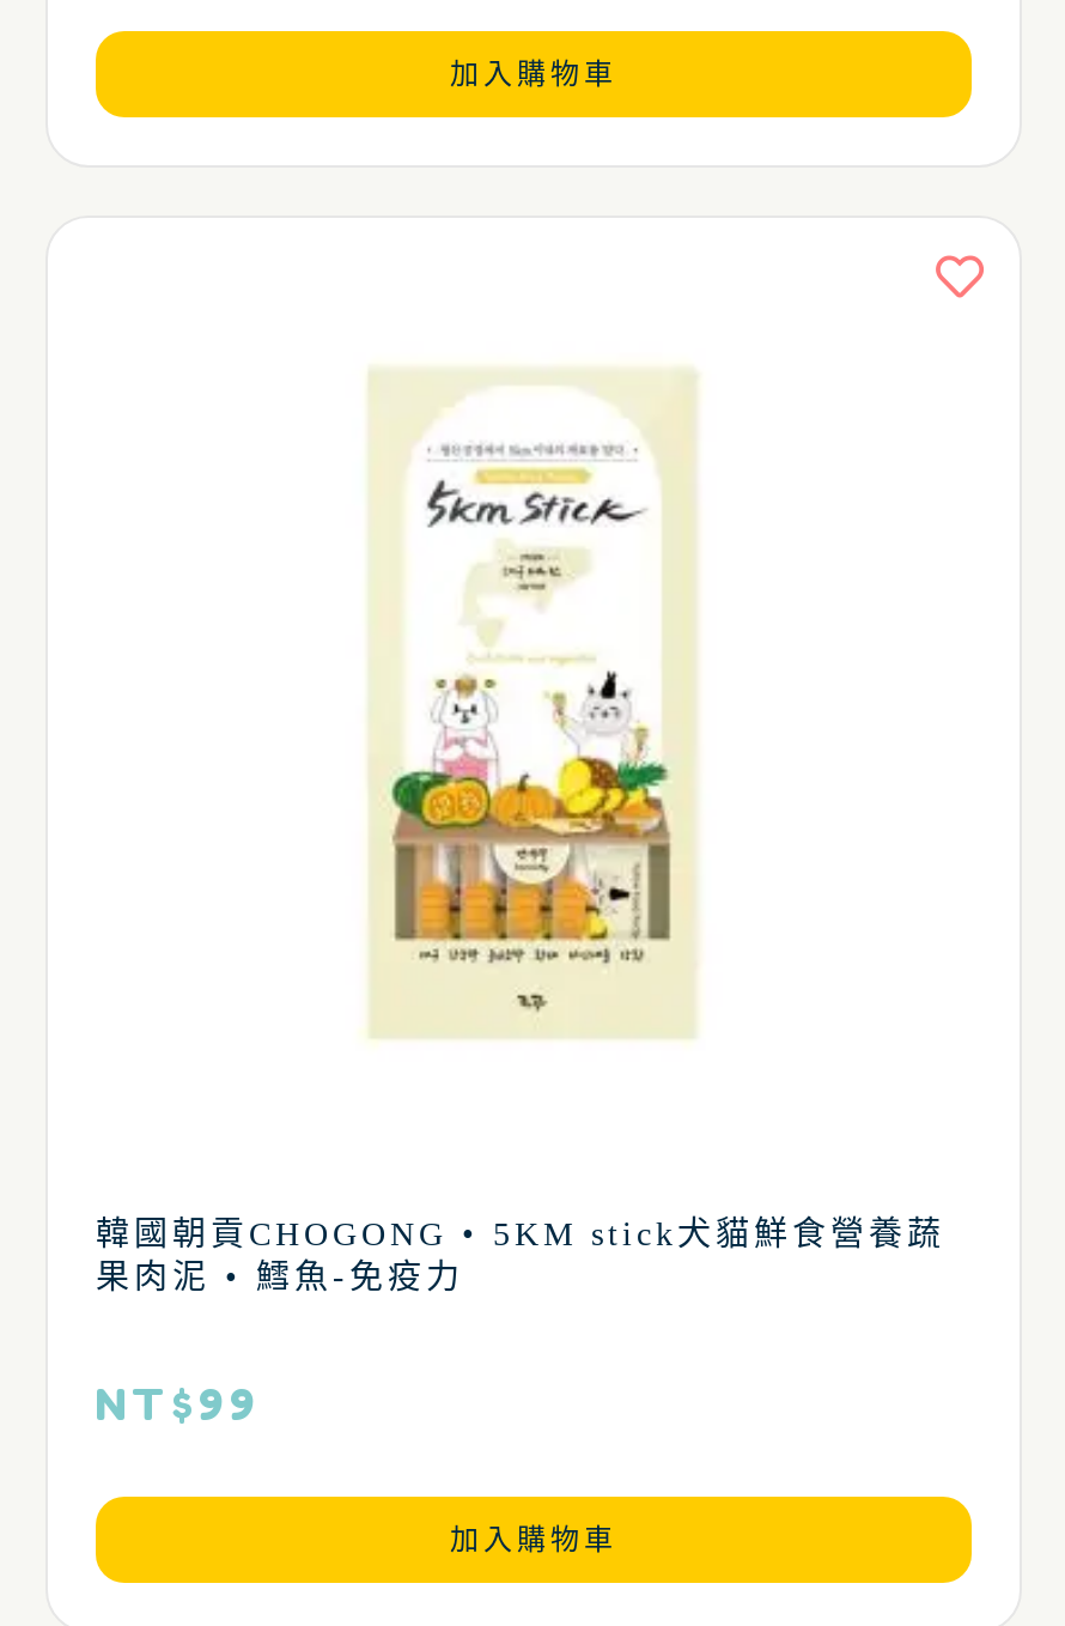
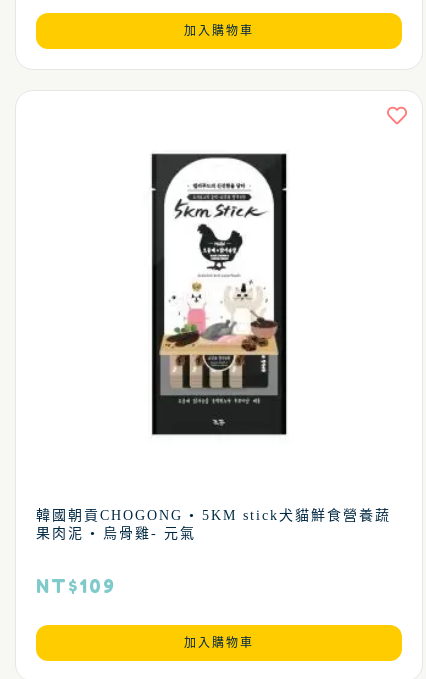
- [image]
+ [image]

- 果肉泥 • 鱈魚-免疫力
+ 果肉泥 • 烏骨雞- 元氣

- NT$99
+ NT$109
